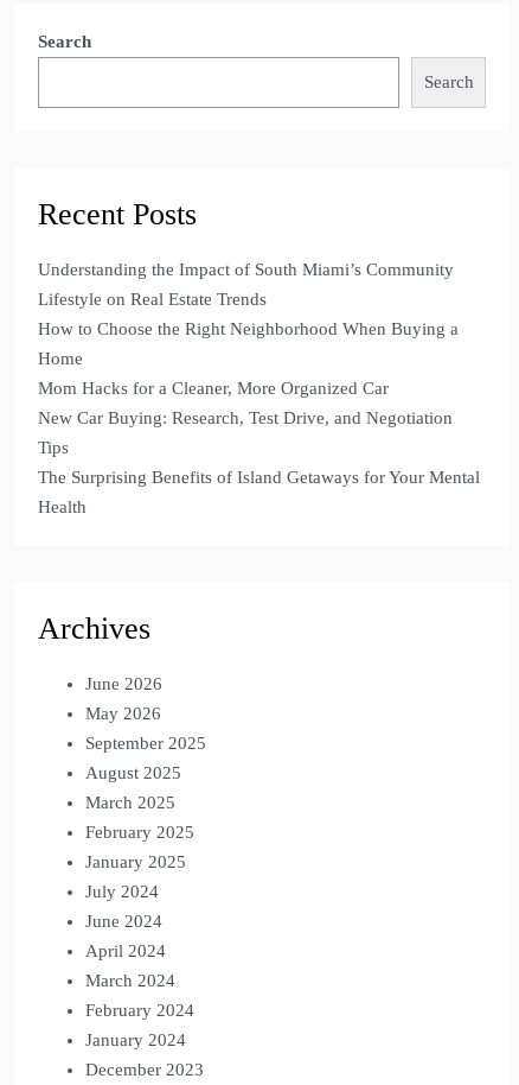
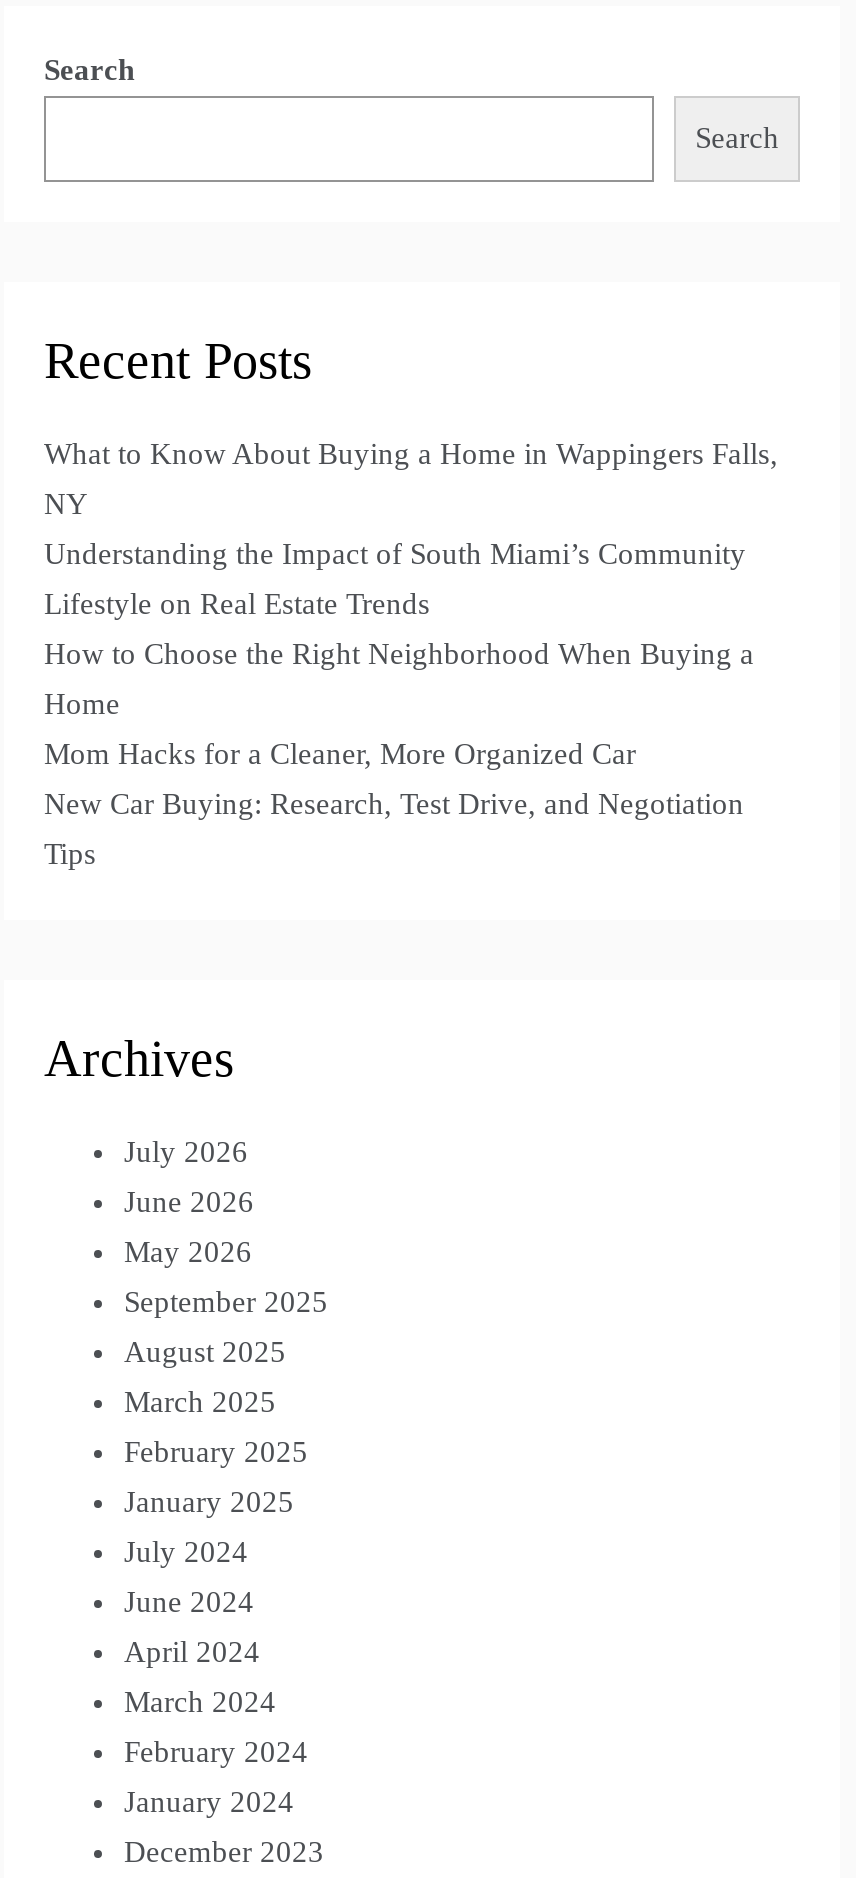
+ What to Know About Buying a Home in Wappingers Falls,
+ NY

moved down: Understanding the Impact of South Miami’s Community | Lifestyle on Real Estate Trends | How to Choose the Right Neighborhood When Buying a | Home | Mom Hacks for a Cleaner, More Organized Car | New Car Buying: Research, Test Drive, and Negotiation | Tips

- The Surprising Benefits of Island Getaways for Your Mental
- Health

+ July 2026
